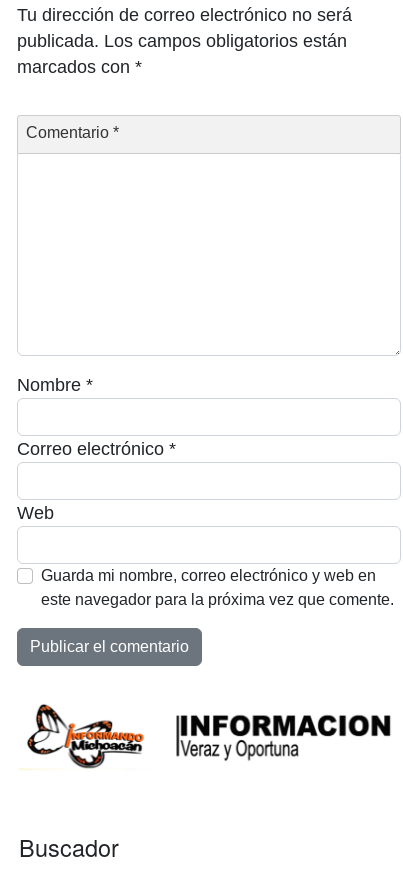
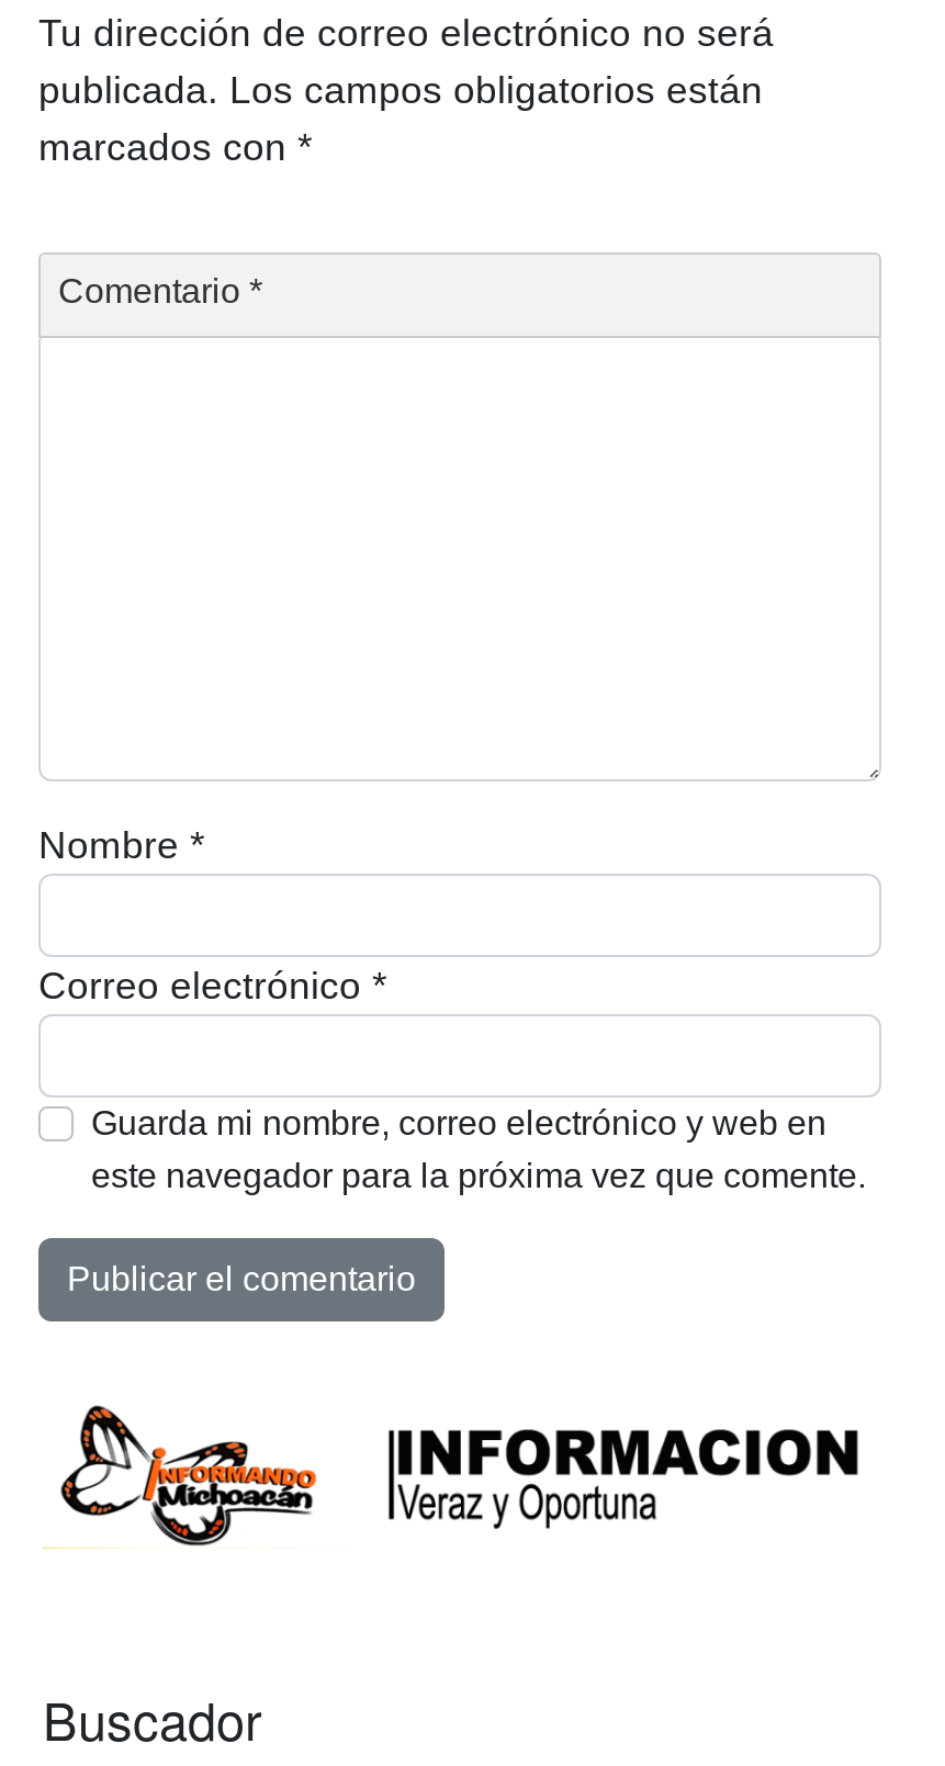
- Web
